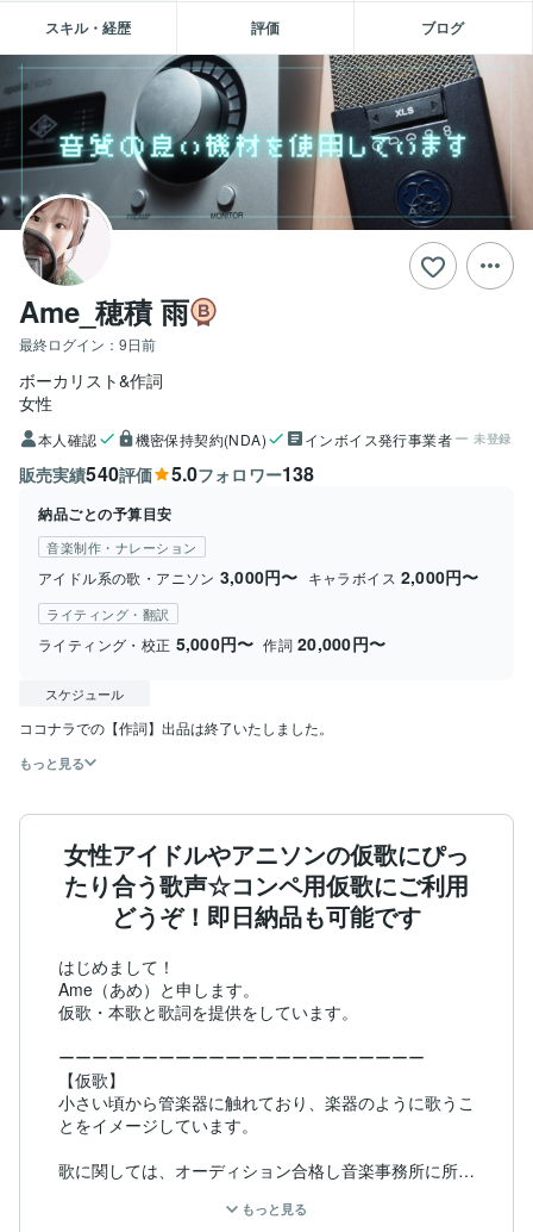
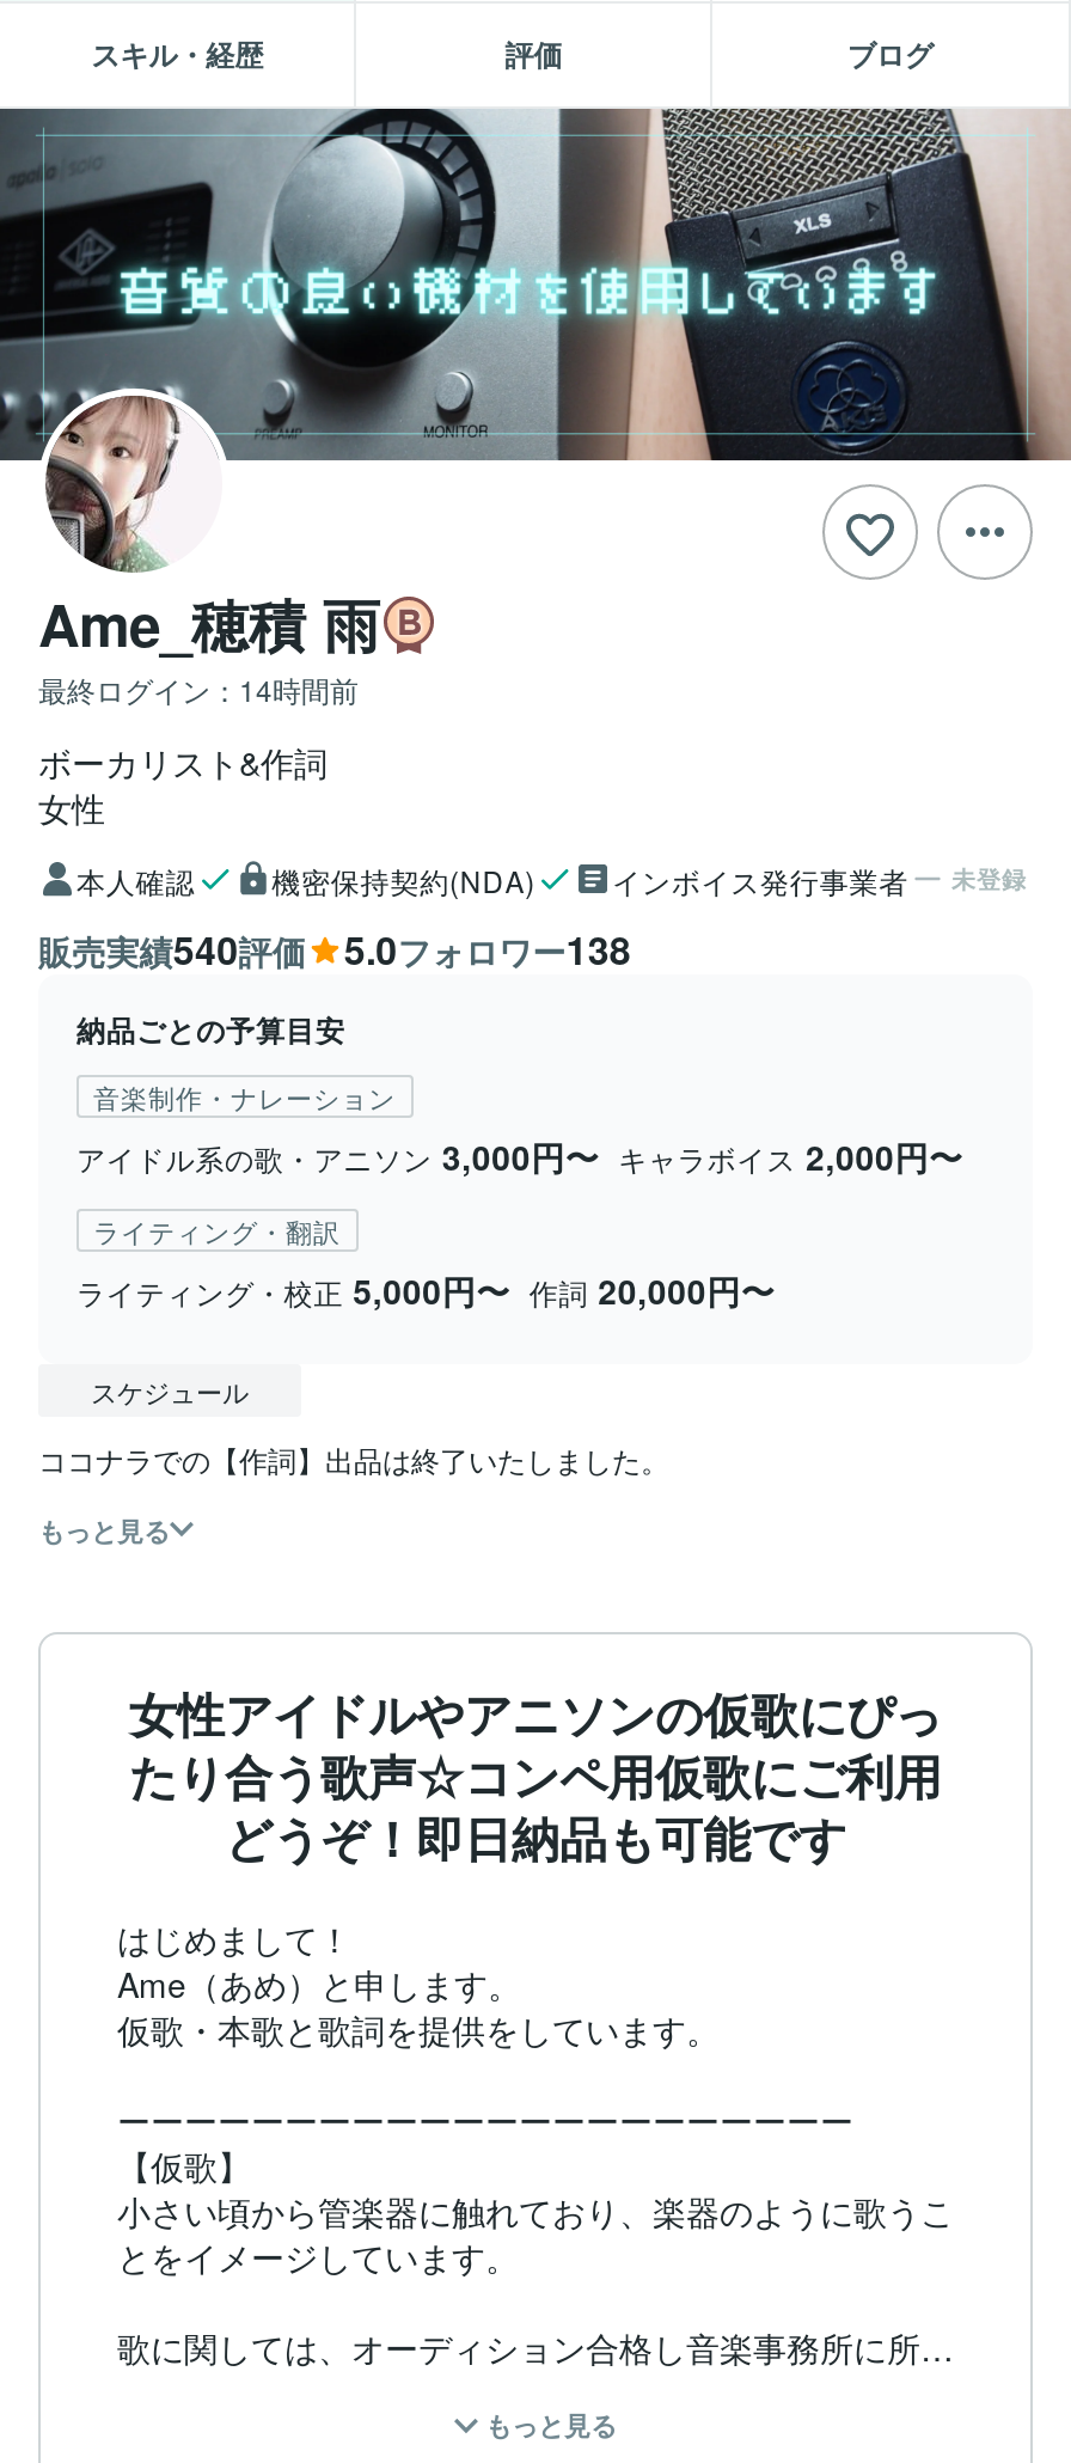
- 最終ログイン：9日前
+ 最終ログイン：14時間前
